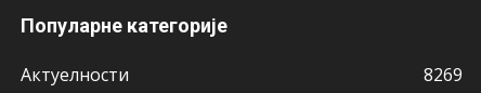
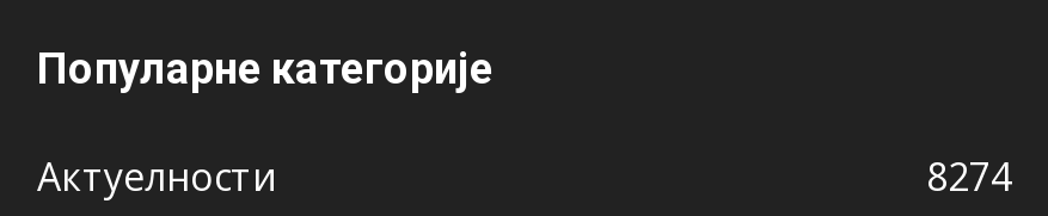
- 8269
+ 8274
